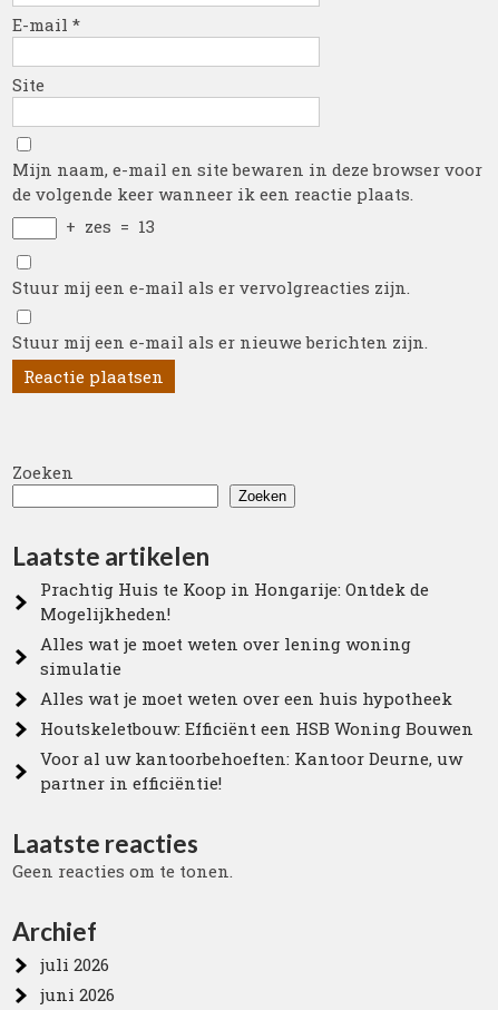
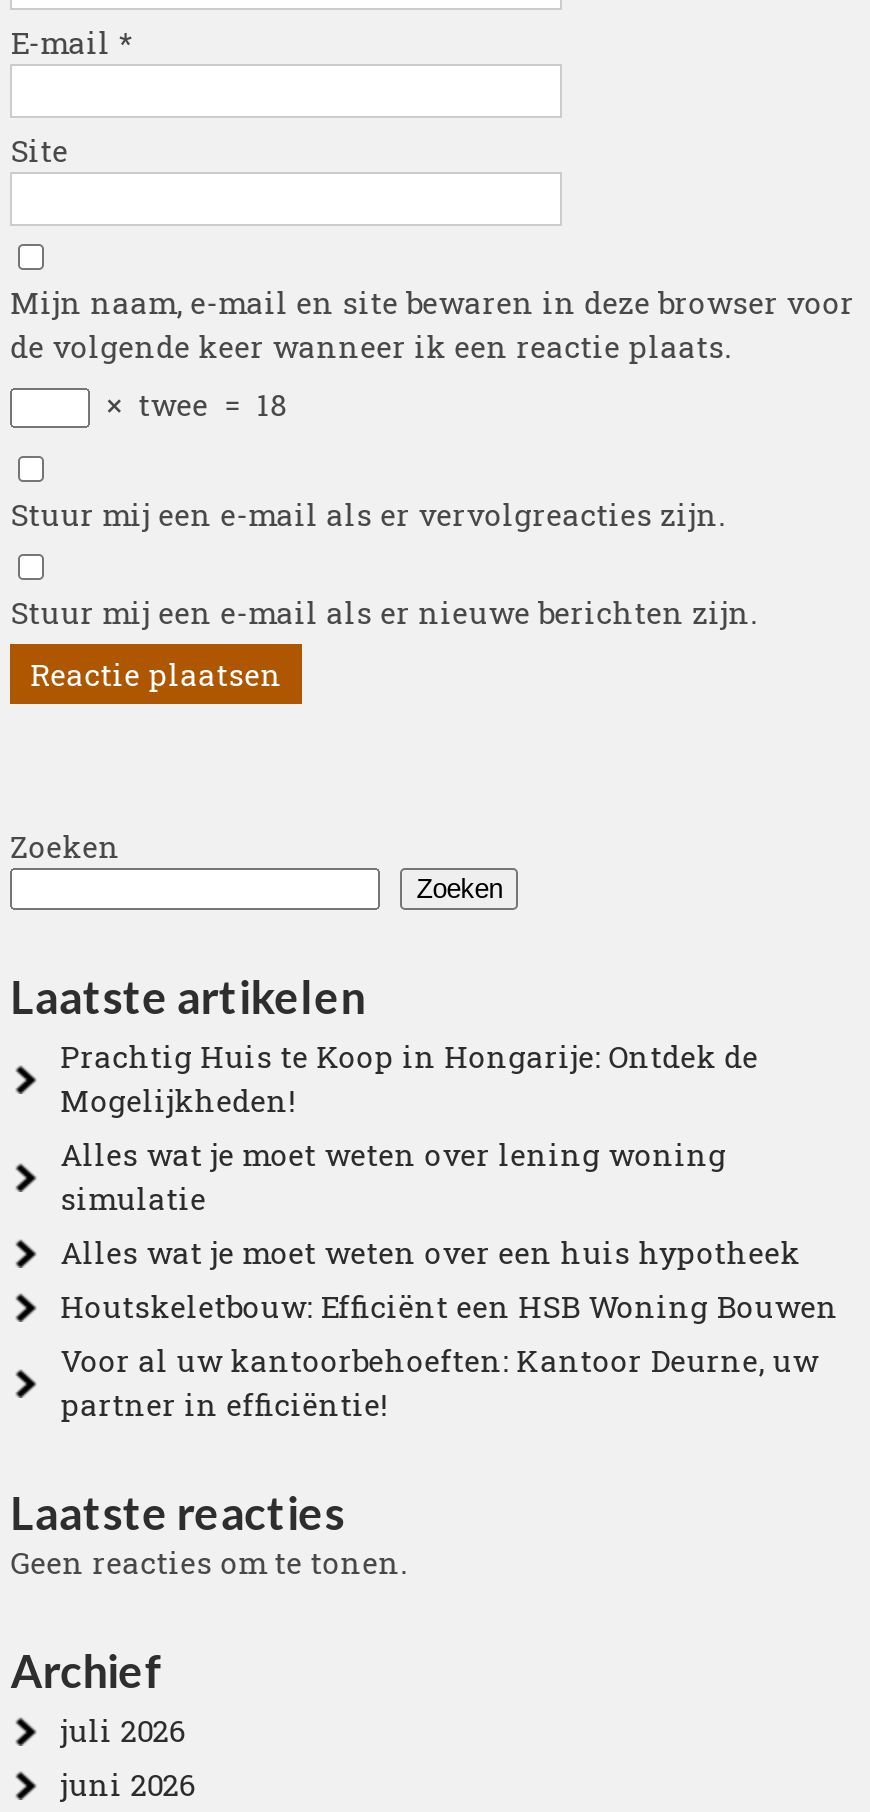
- + zes = 13
+ × twee = 18
